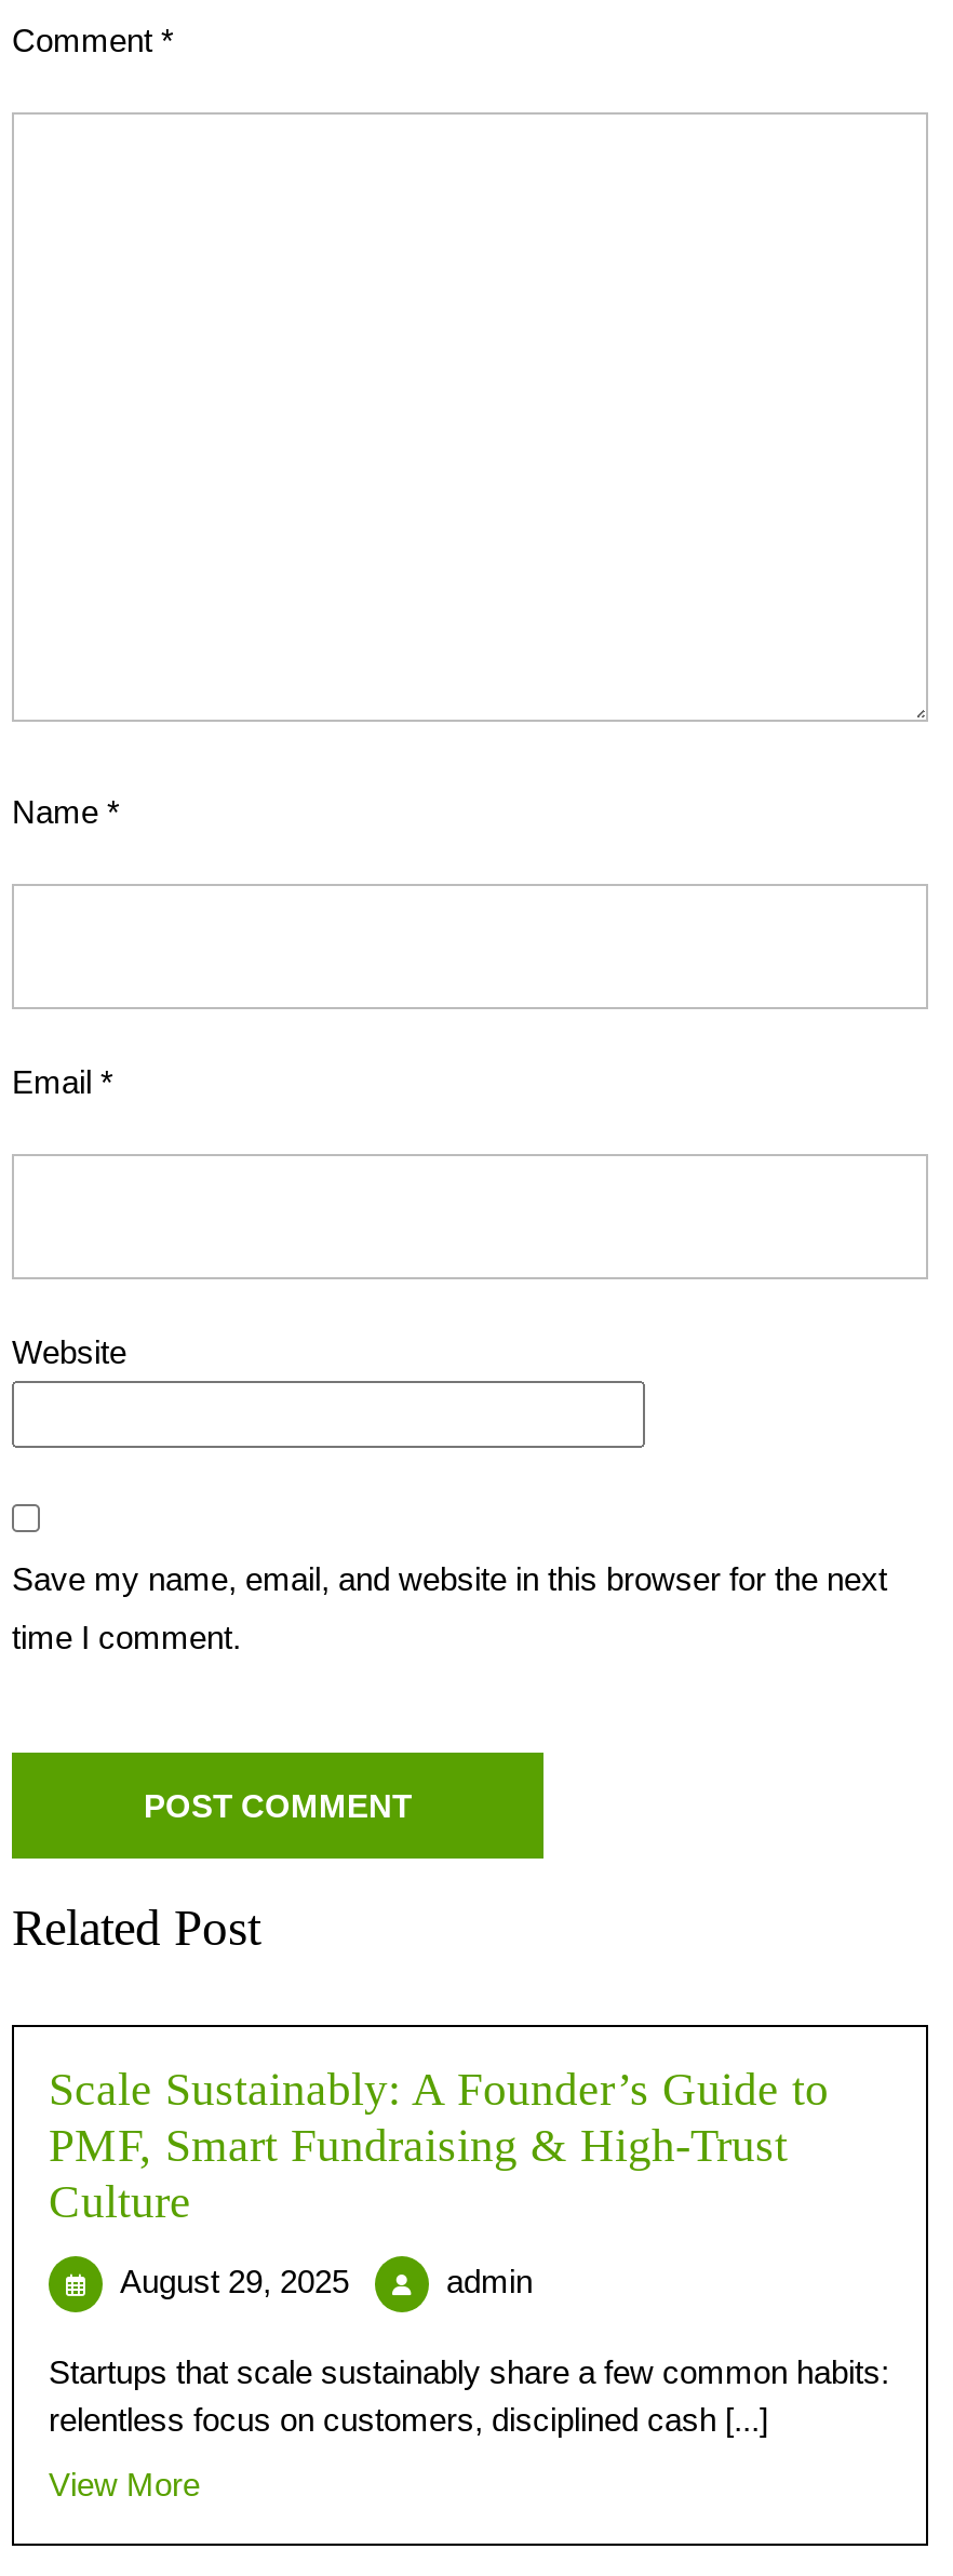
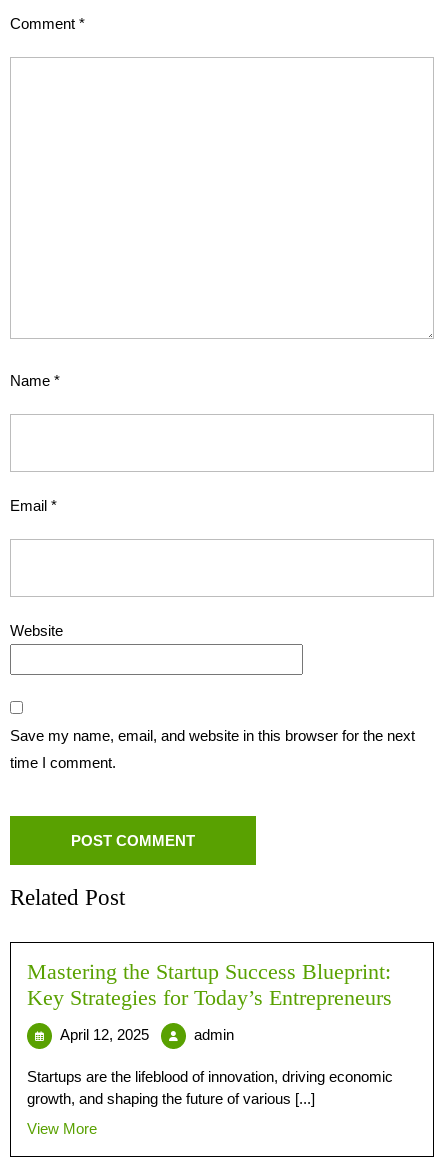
- Scale Sustainably: A Founder’s Guide to
- PMF, Smart Fundraising & High-Trust
- Culture
+ Mastering the Startup Success Blueprint:
+ Key Strategies for Today’s Entrepreneurs

- August 29, 2025
+ April 12, 2025

- Startups that scale sustainably share a few common habits:
- relentless focus on customers, disciplined cash [...]
+ Startups are the lifeblood of innovation, driving economic
+ growth, and shaping the future of various [...]
